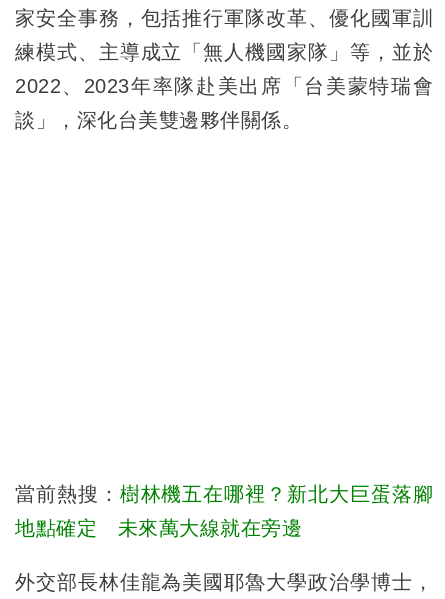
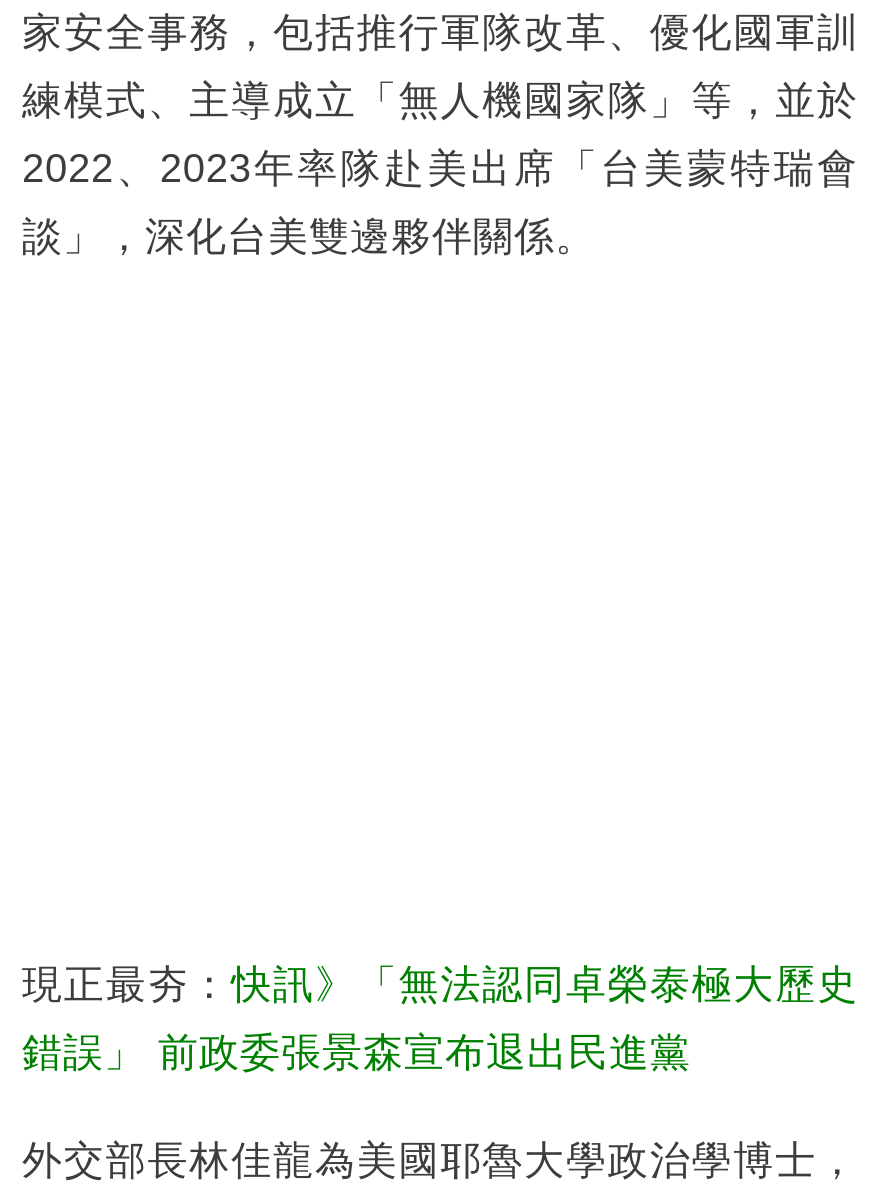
- 當前熱搜：樹林機五在哪裡？新北大巨蛋落腳
+ 現正最夯：快訊》「無法認同卓榮泰極大歷史

- 地點確定 未來萬大線就在旁邊
+ 錯誤」 前政委張景森宣布退出民進黨
